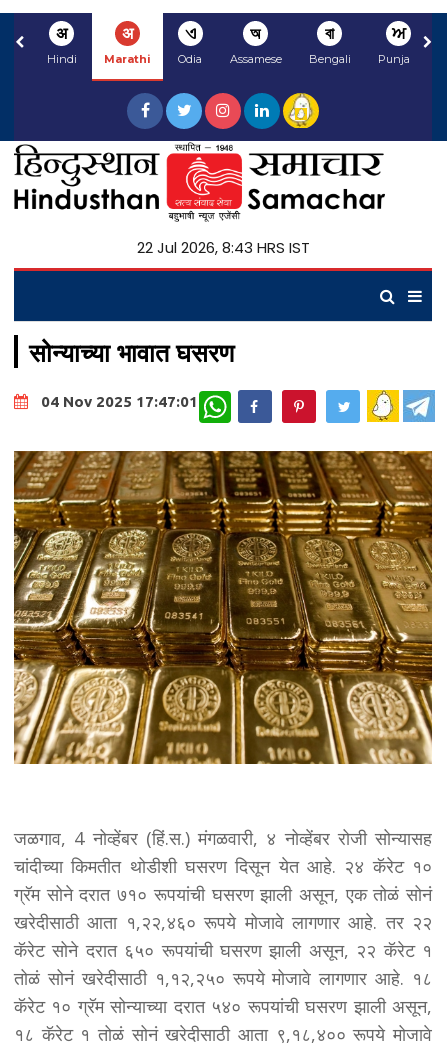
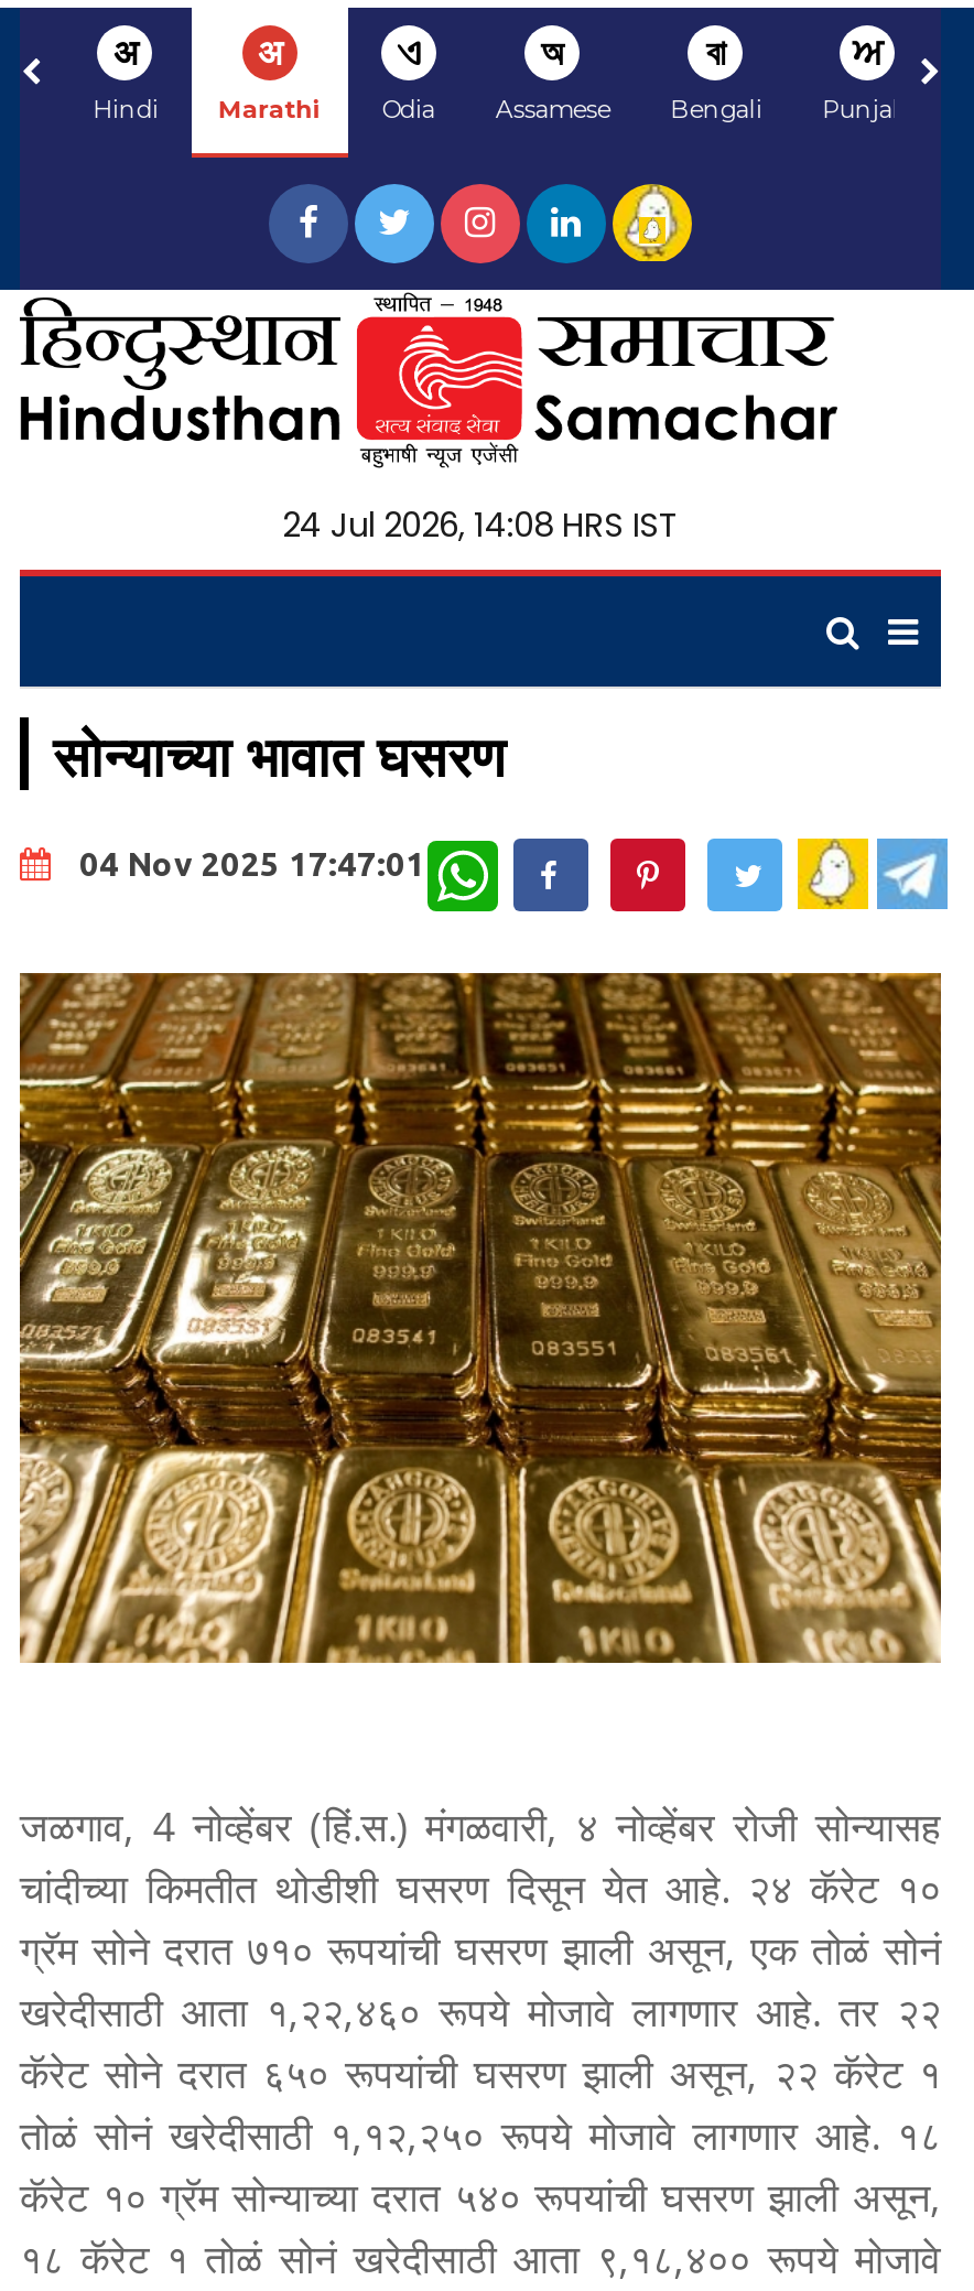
- 22 Jul 2026, 8:43 HRS IST
+ 24 Jul 2026, 14:08 HRS IST
